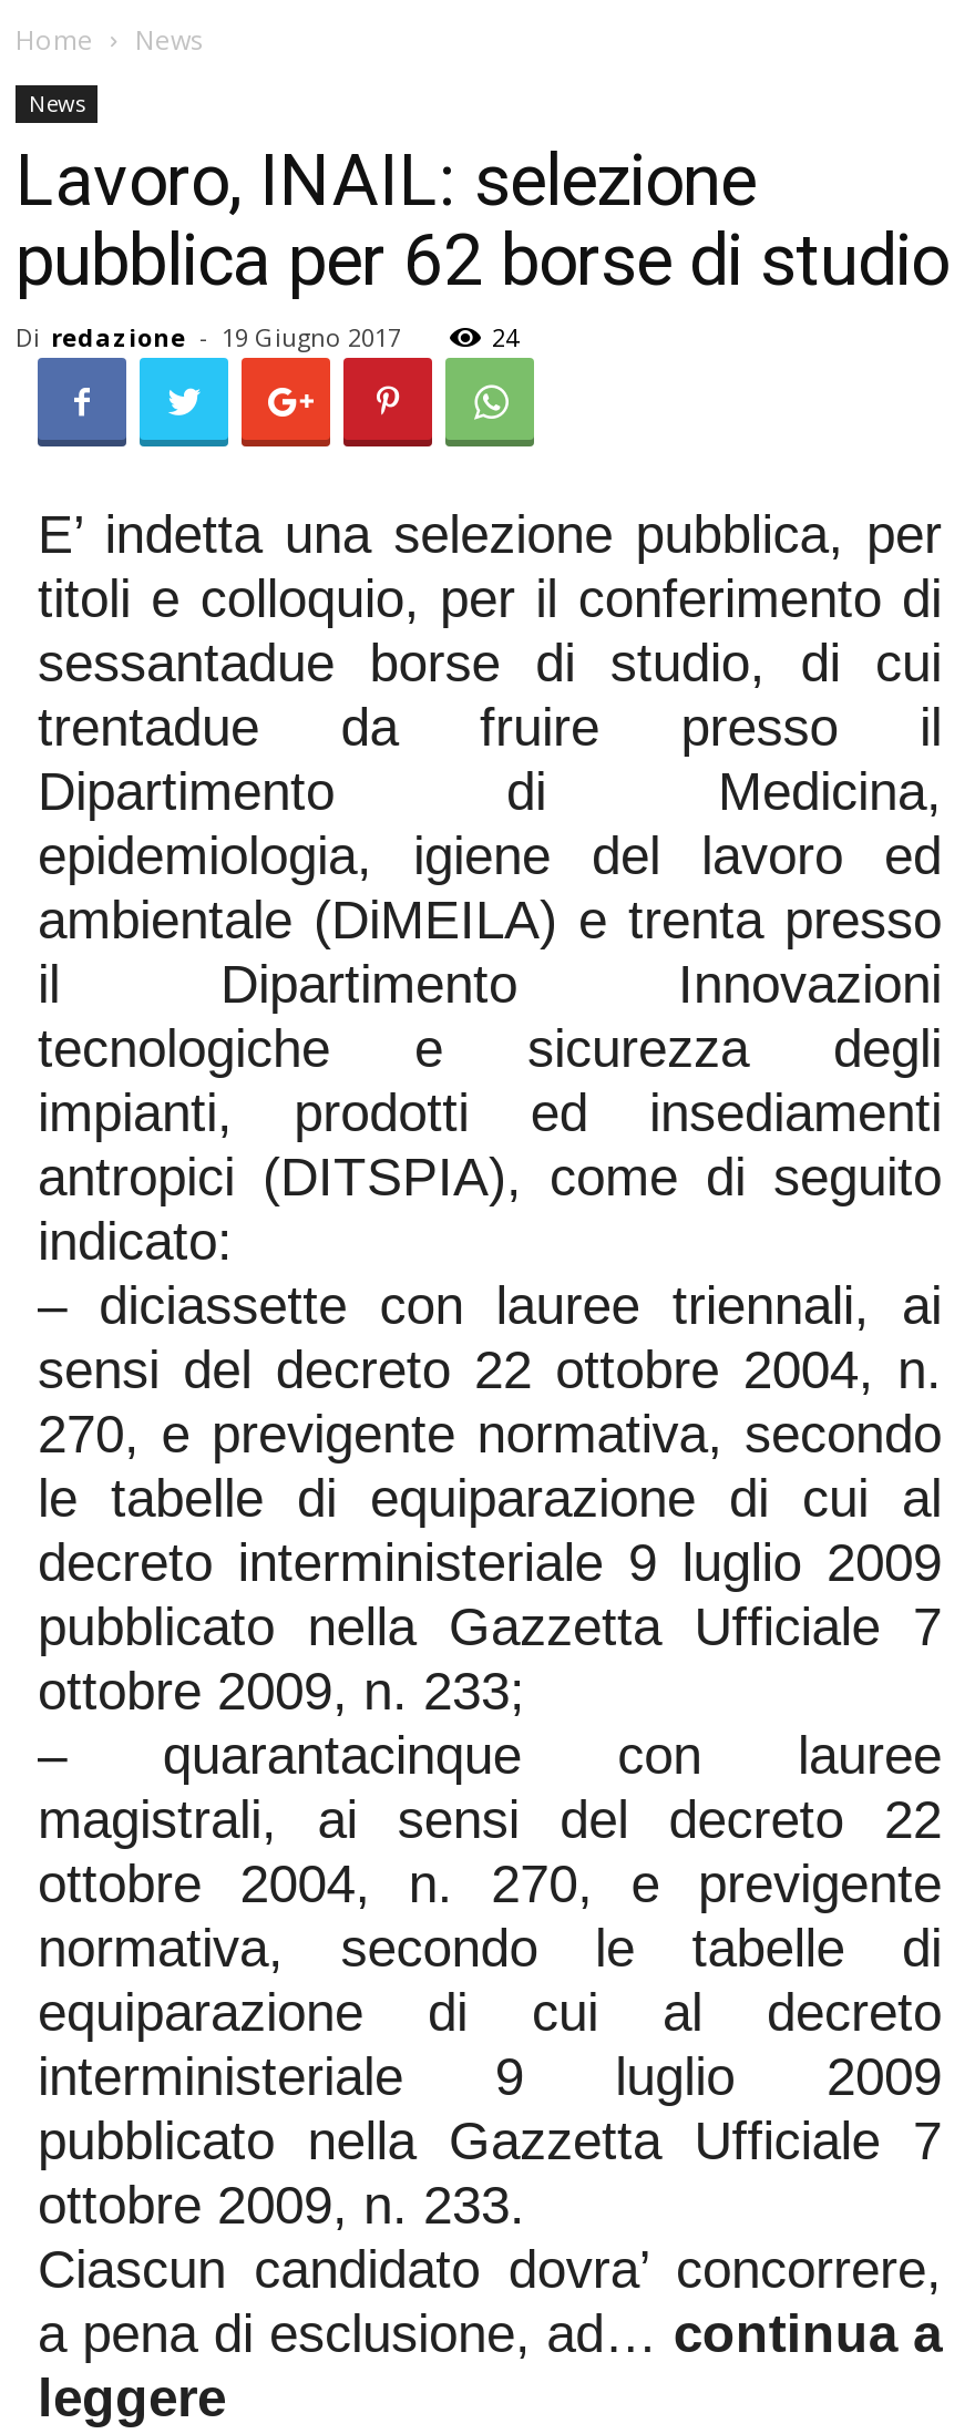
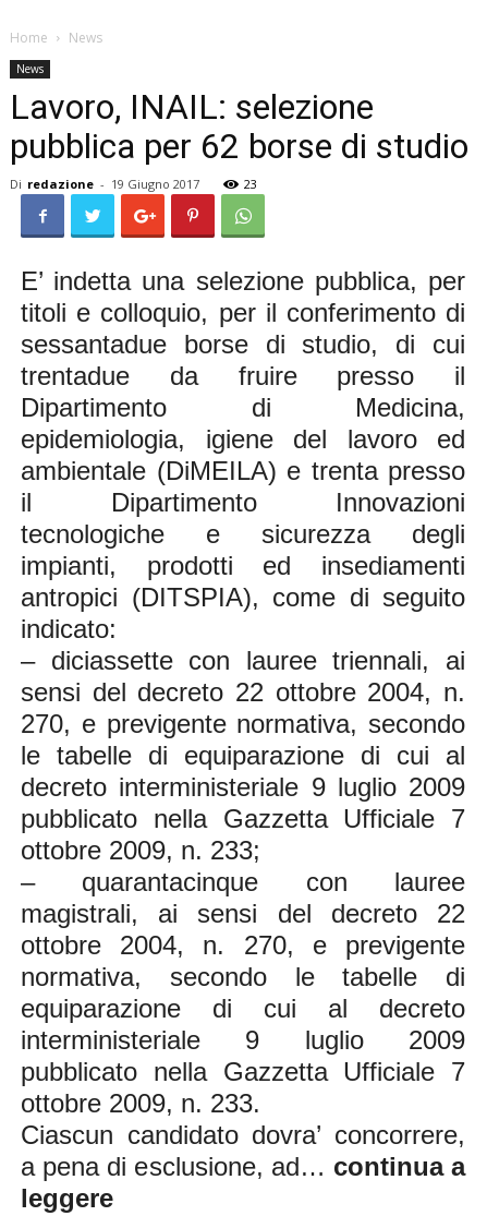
- 24
+ 23
